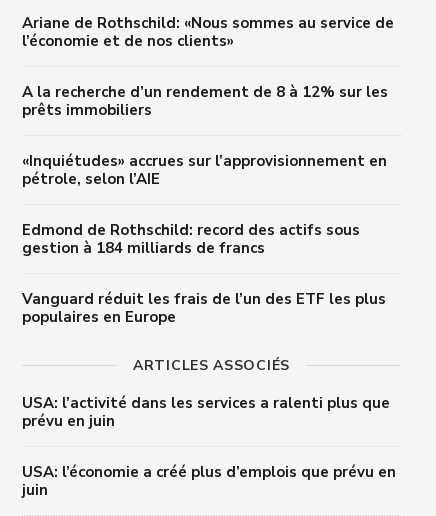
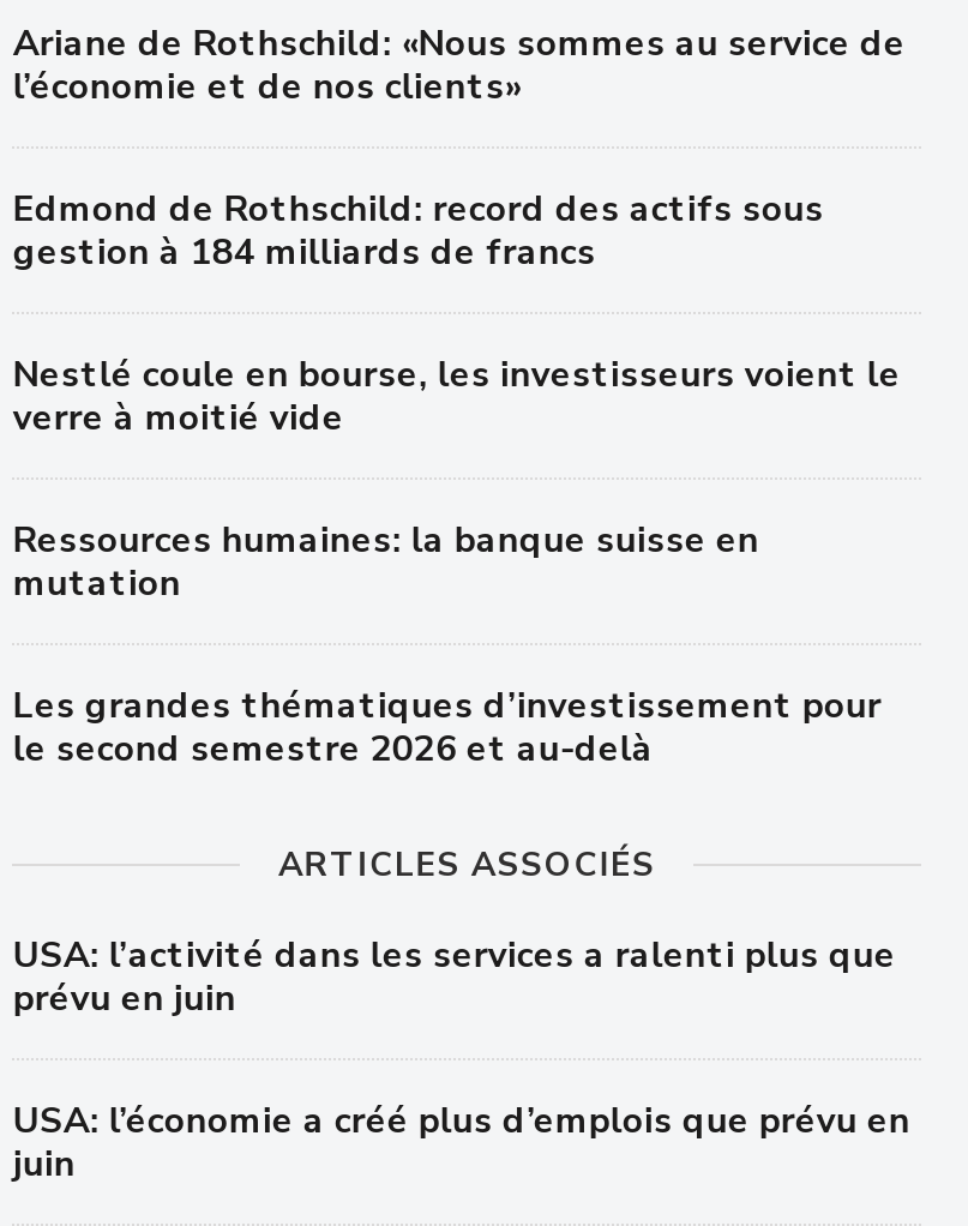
- A la recherche d’un rendement de 8 à 12% sur les
- prêts immobiliers
- «Inquiétudes» accrues sur l’approvisionnement en
- pétrole, selon l’AIE

moved up: Edmond de Rothschild: record des actifs sous | gestion à 184 milliards de francs

- Vanguard réduit les frais de l’un des ETF les plus
- populaires en Europe
+ Nestlé coule en bourse, les investisseurs voient le
+ verre à moitié vide
+ Ressources humaines: la banque suisse en
+ mutation
+ Les grandes thématiques d’investissement pour
+ le second semestre 2026 et au-delà
